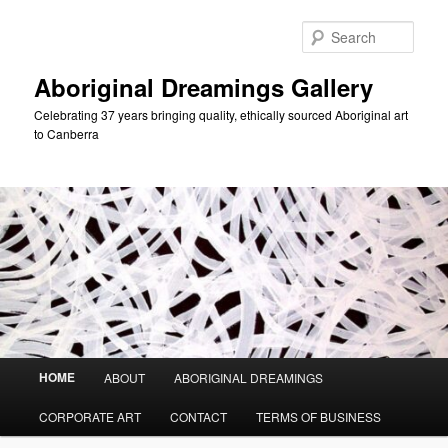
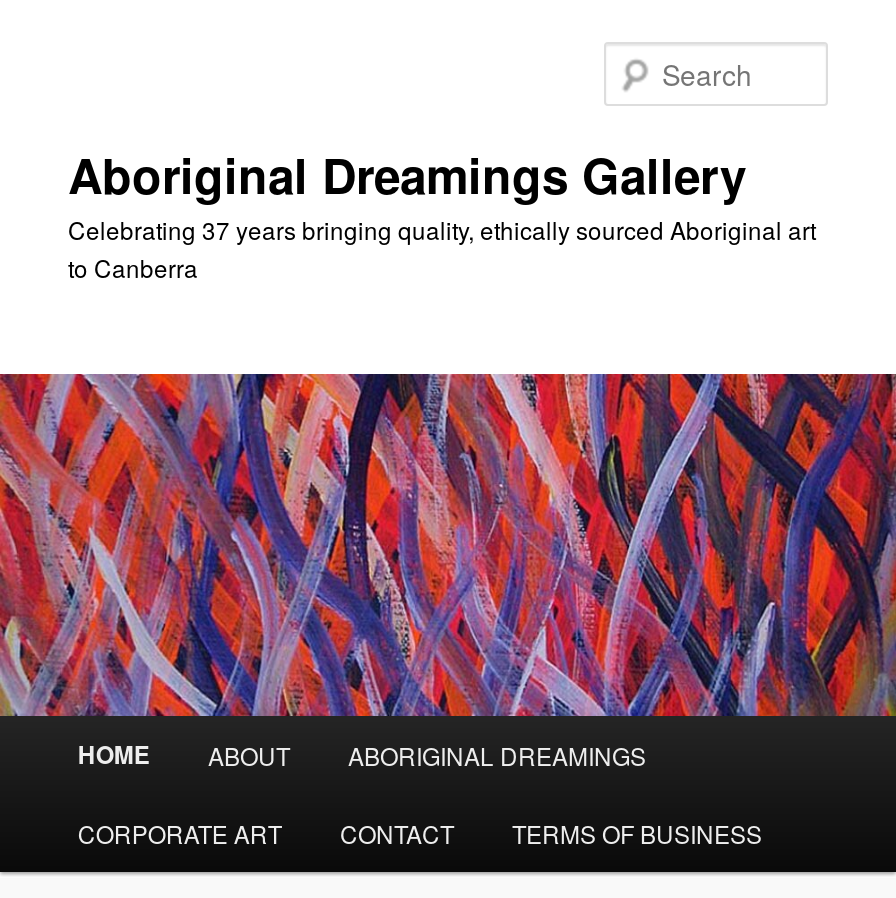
- [image]
+ [image]
